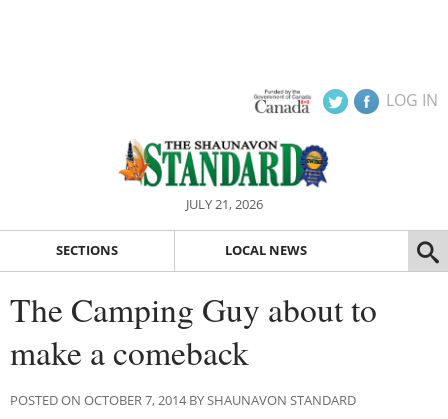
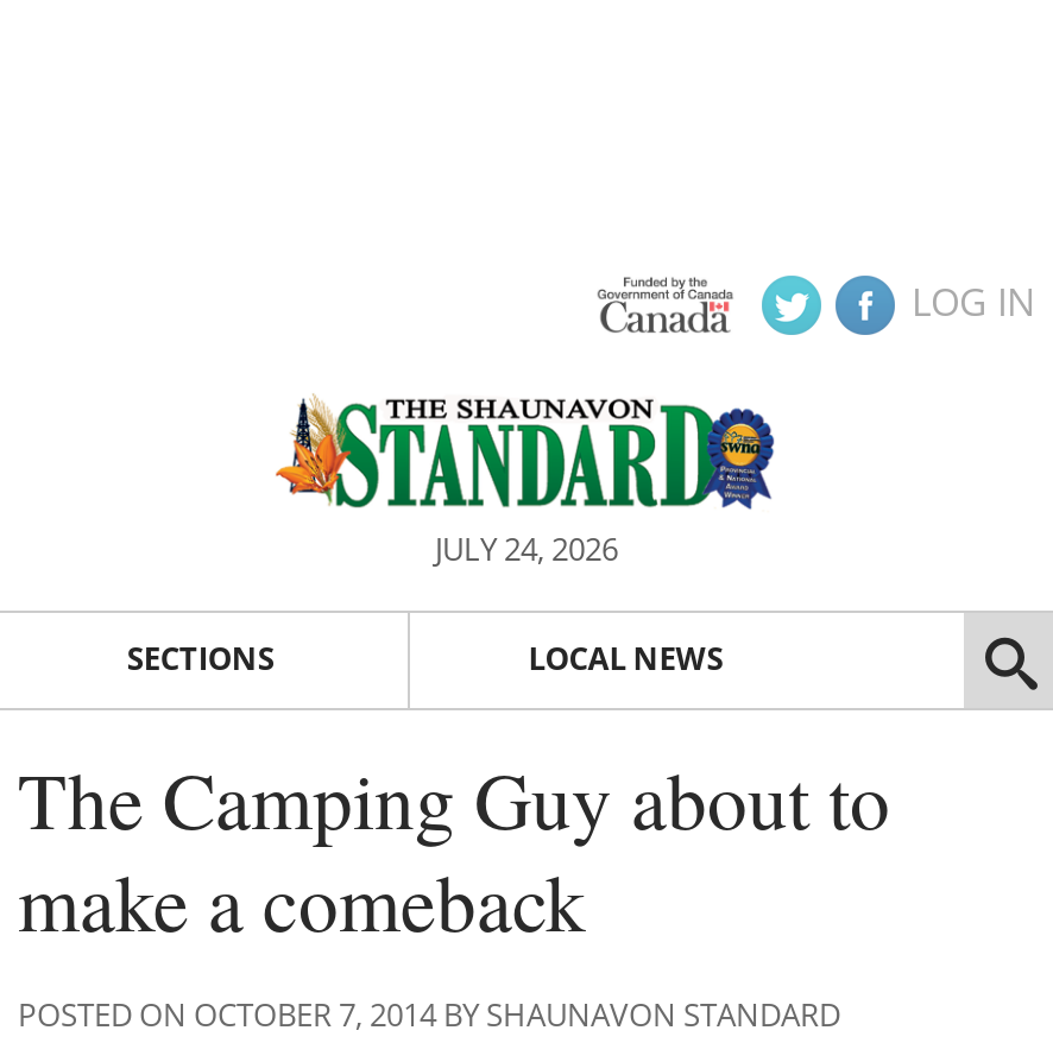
- JULY 21, 2026
+ JULY 24, 2026
